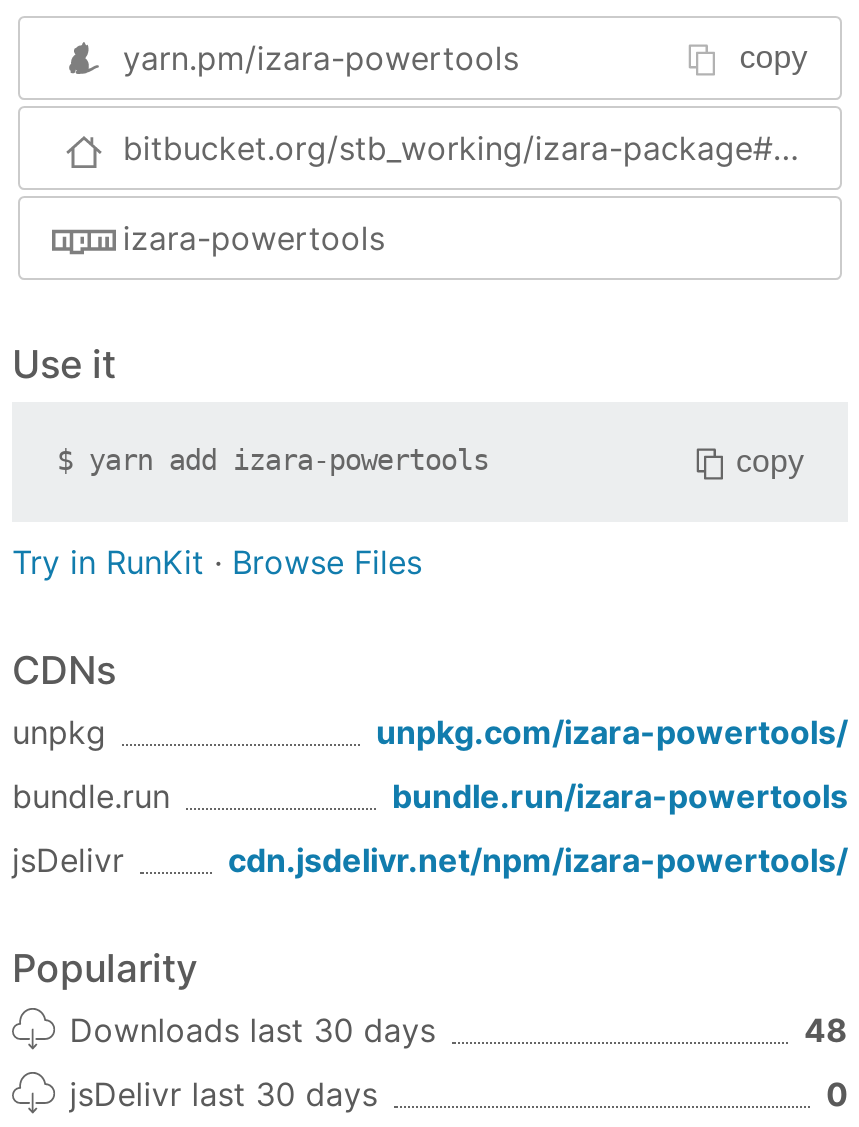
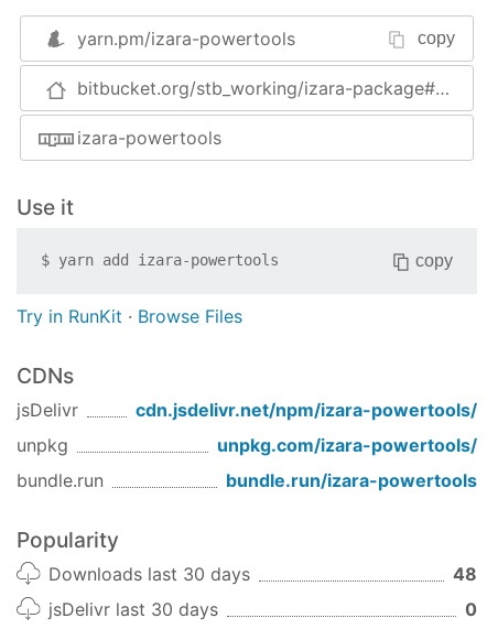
moved down: unpkg | unpkg.com/izara-powertools/ | bundle.run | bundle.run/izara-powertools

moved up: jsDelivr | cdn.jsdelivr.net/npm/izara-powertools/
